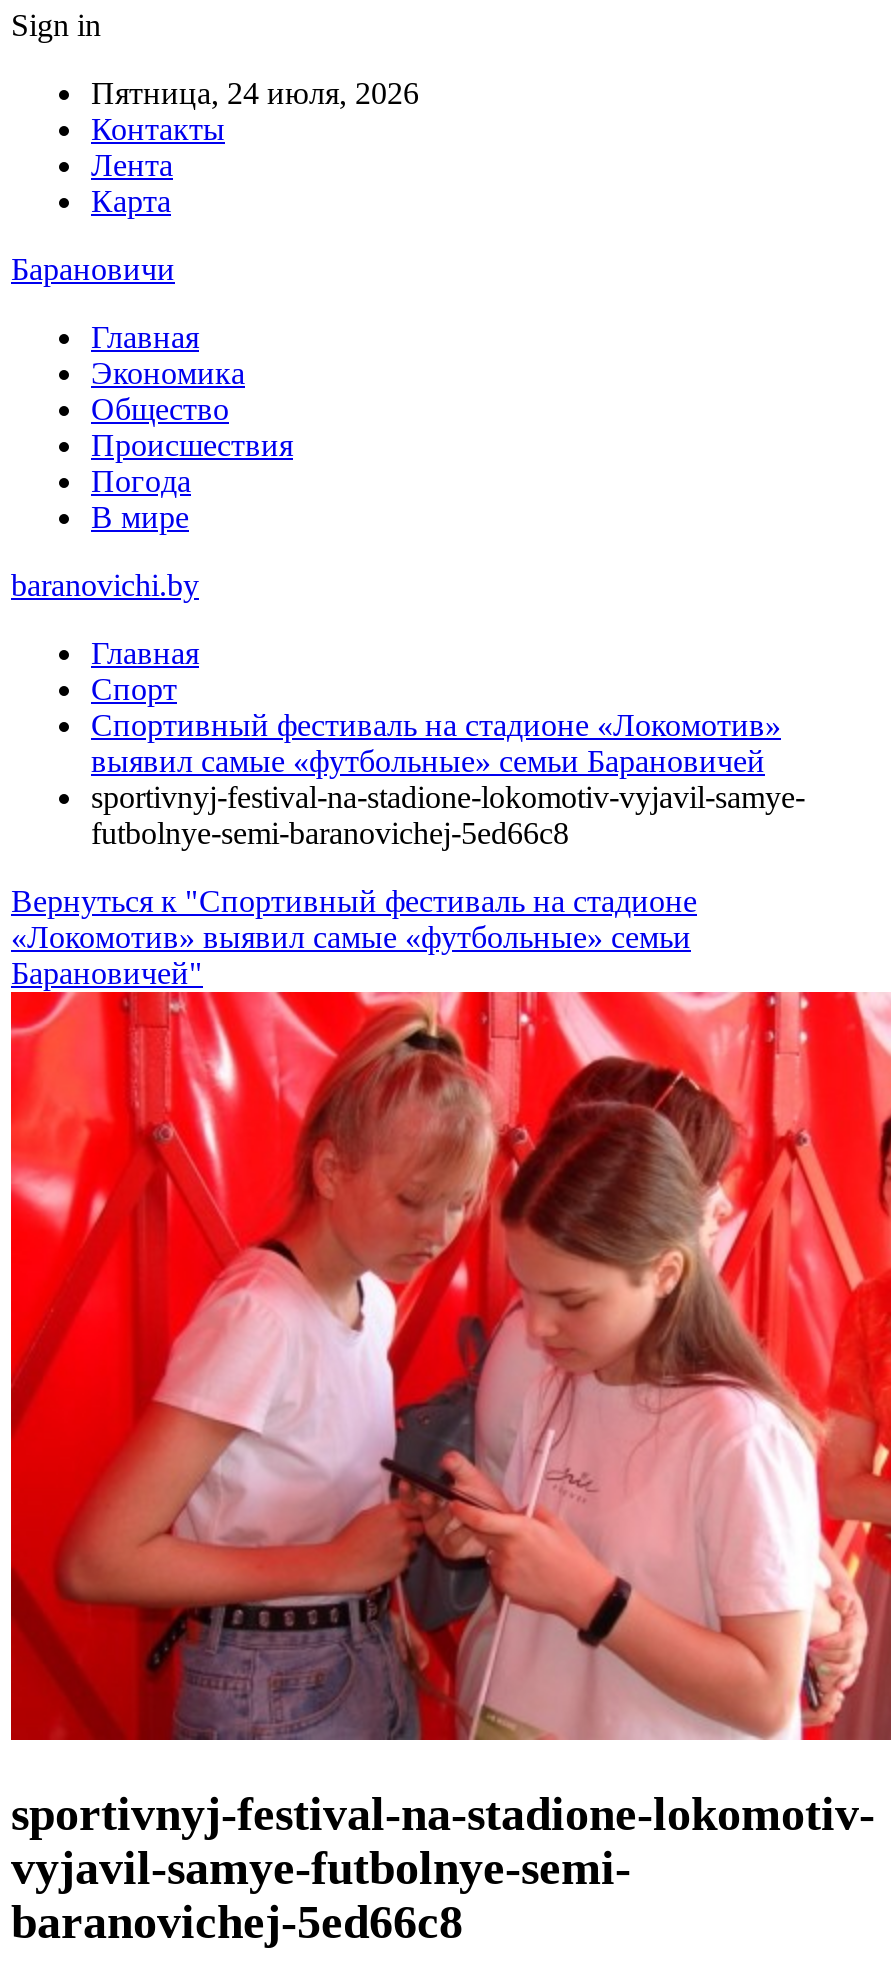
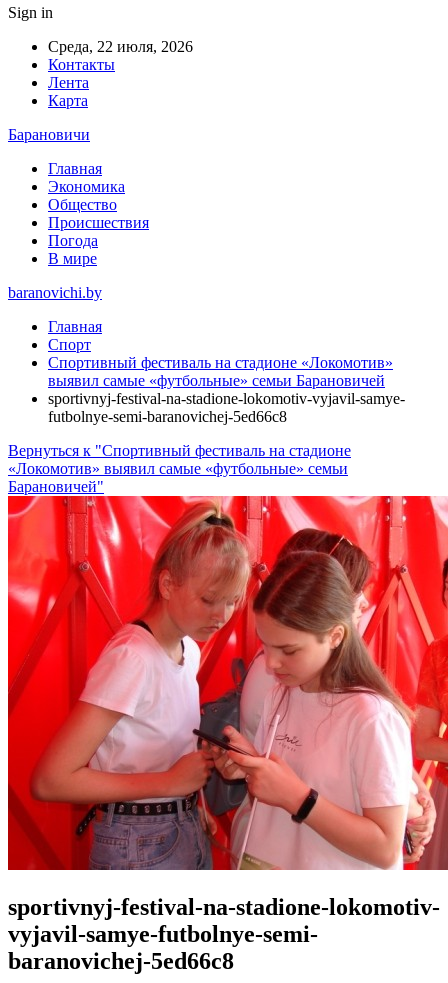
- Пятница, 24 июля, 2026
+ Среда, 22 июля, 2026
